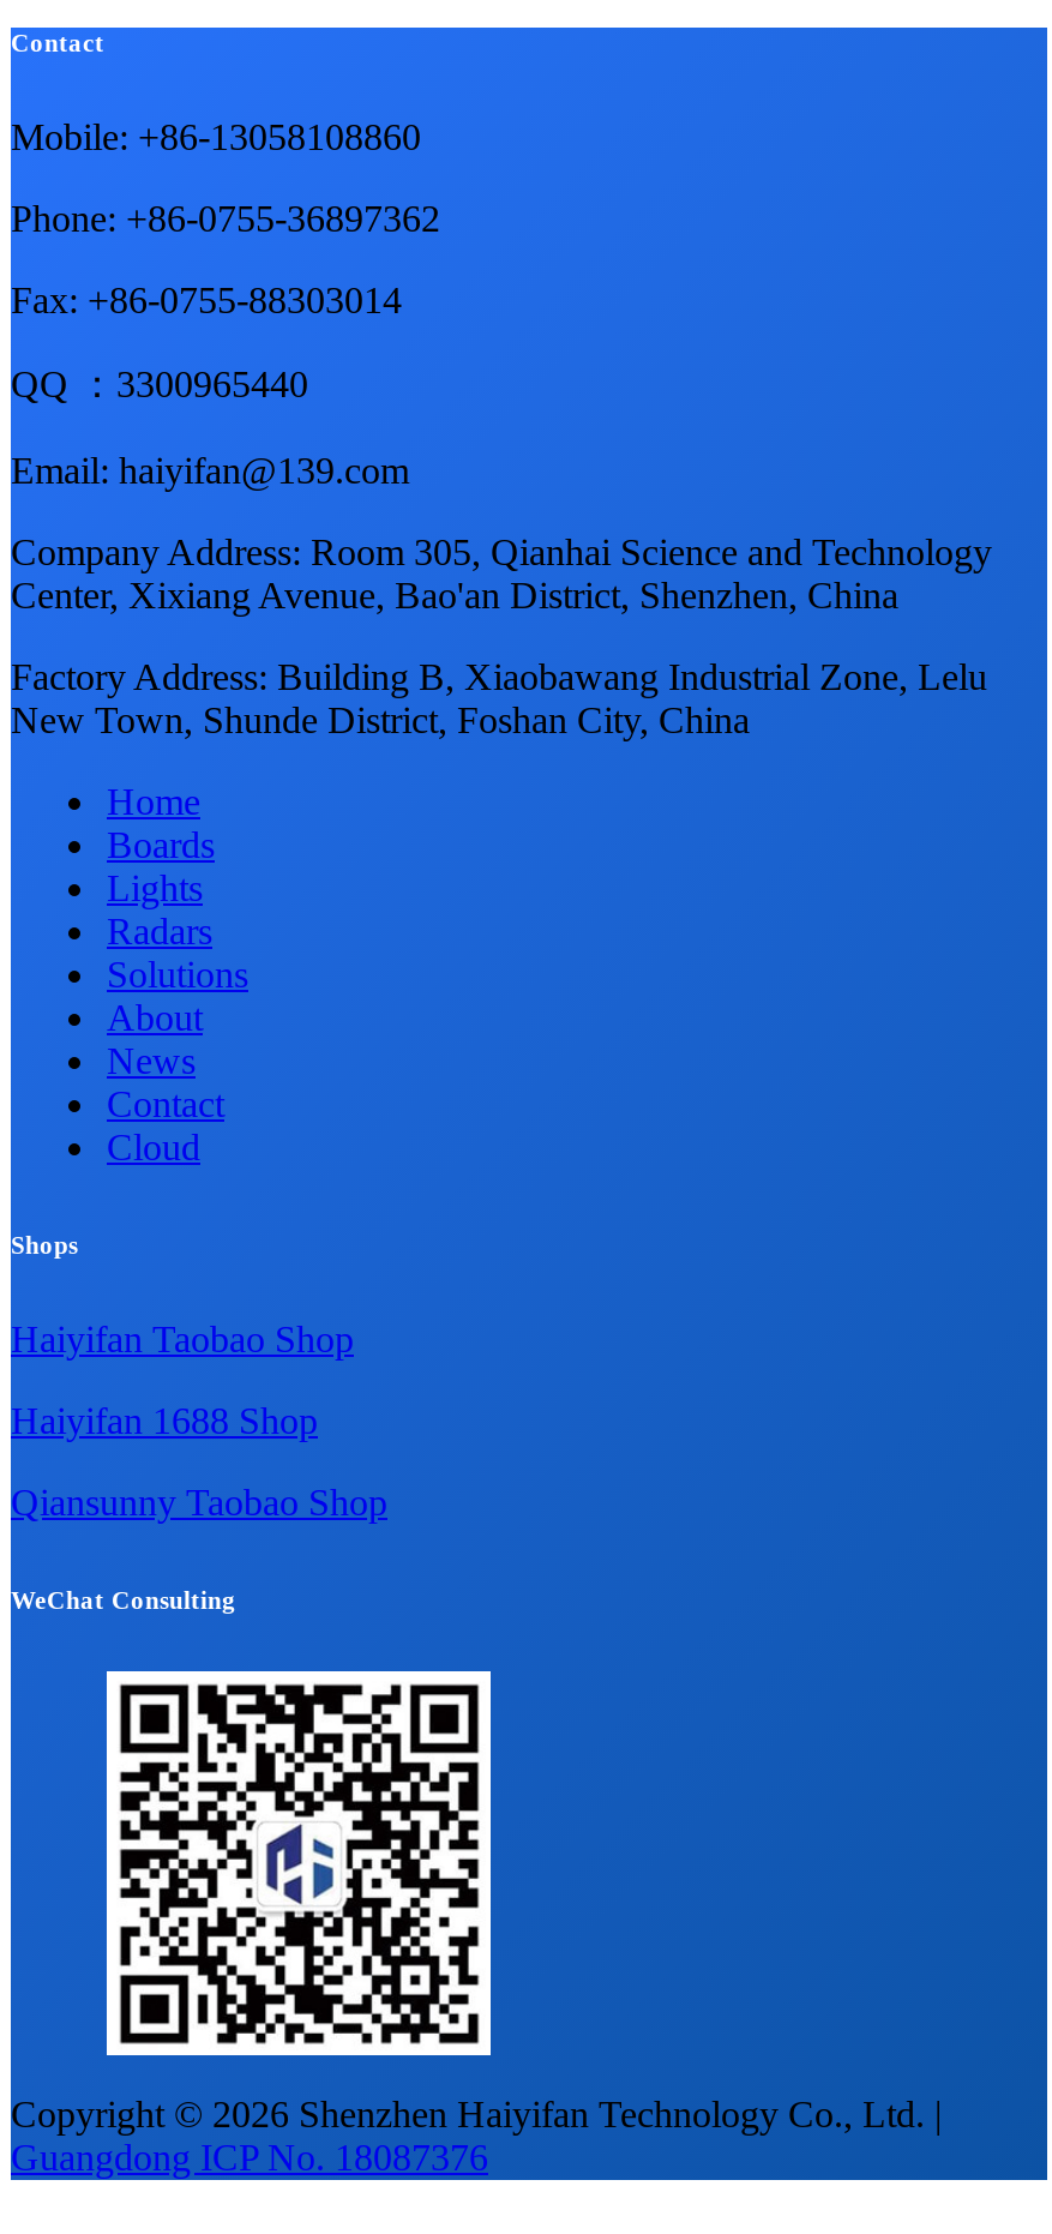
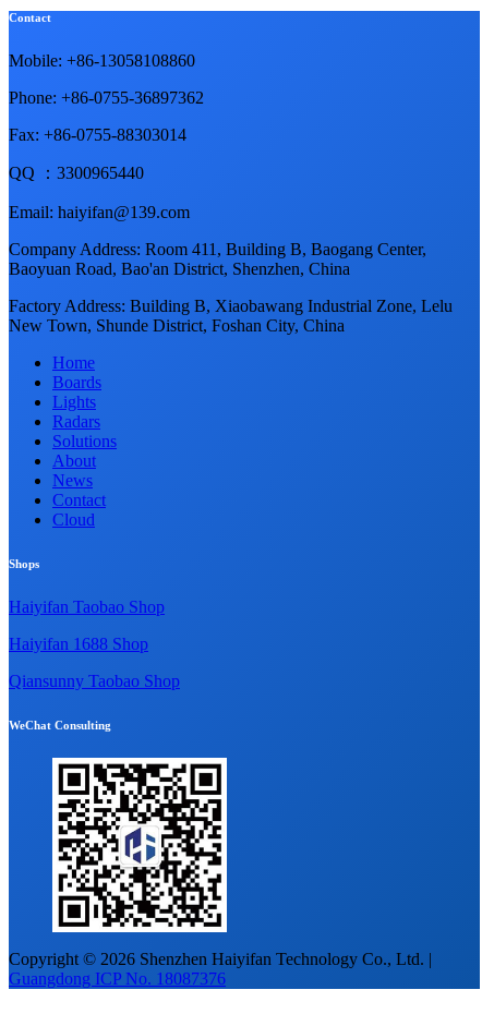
- Company Address: Room 305, Qianhai Science and Technology
- Center, Xixiang Avenue, Bao'an District, Shenzhen, China
+ Company Address: Room 411, Building B, Baogang Center,
+ Baoyuan Road, Bao'an District, Shenzhen, China
